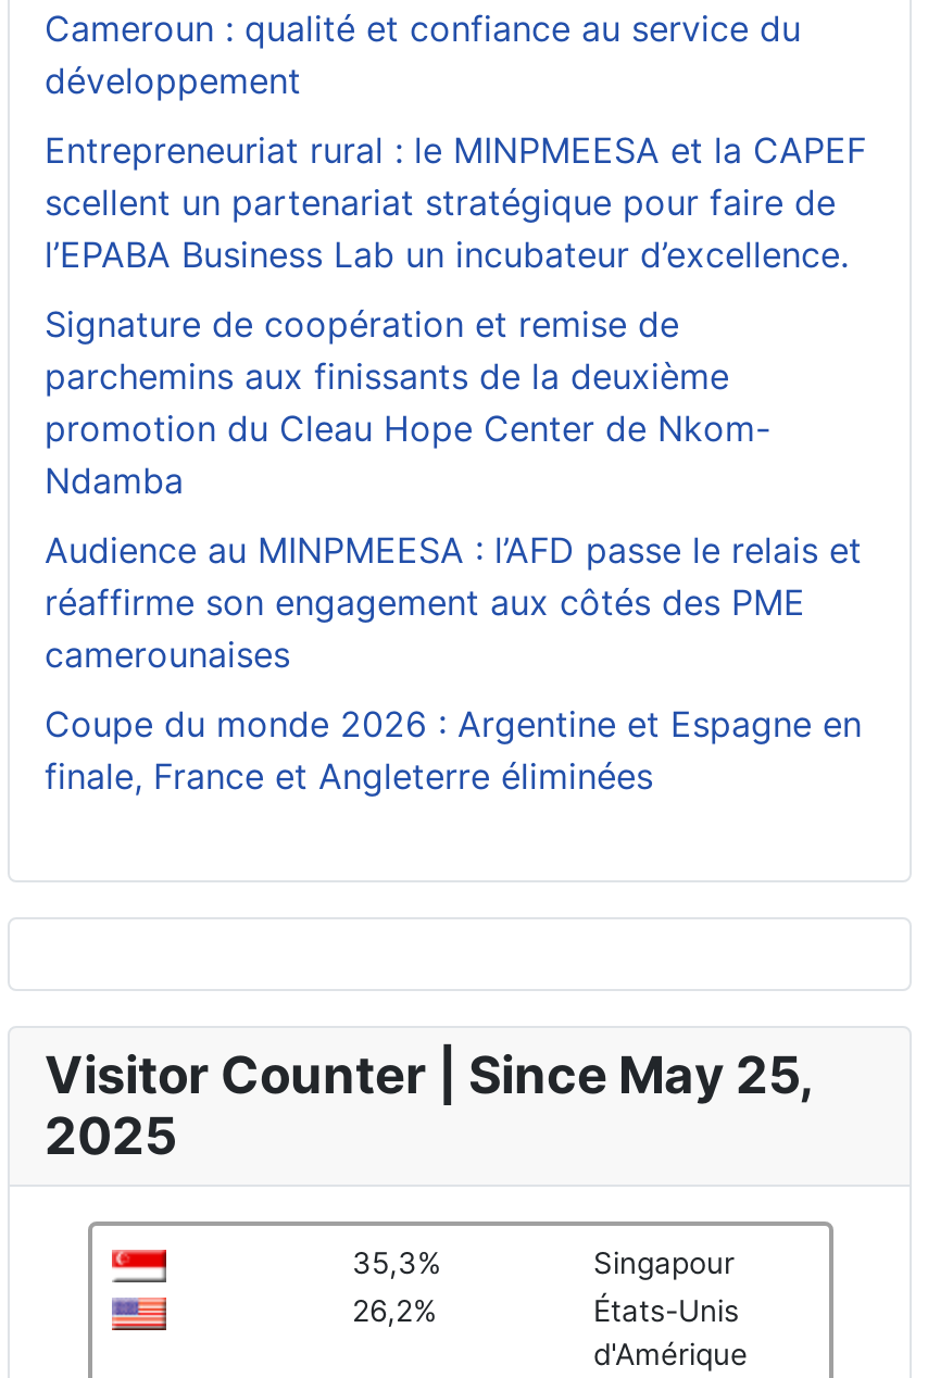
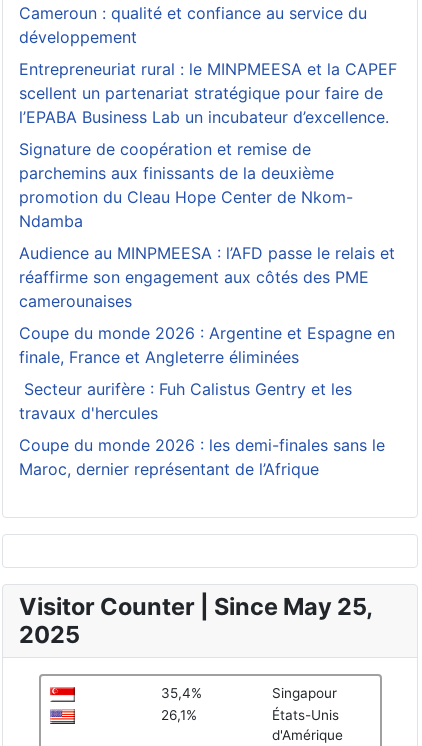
+ Secteur aurifère : Fuh Calistus Gentry et les
+ travaux d'hercules
+ Coupe du monde 2026 : les demi-finales sans le
+ Maroc, dernier représentant de l’Afrique

- 35,3%
+ 35,4%

- 26,2%
+ 26,1%
